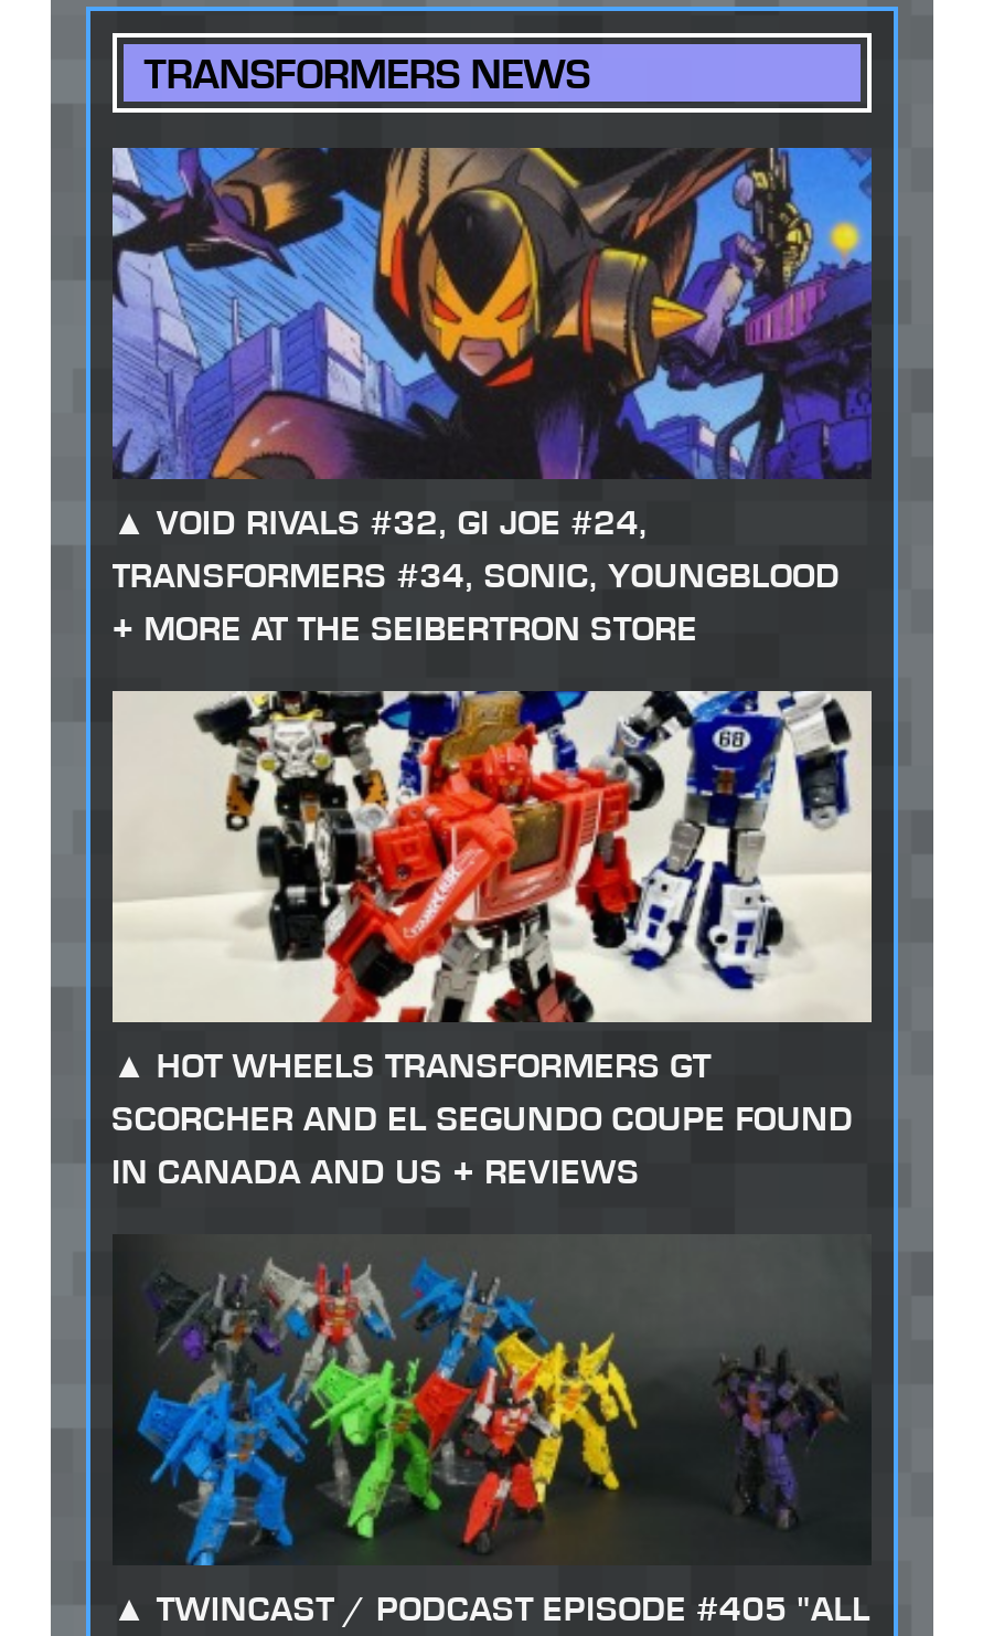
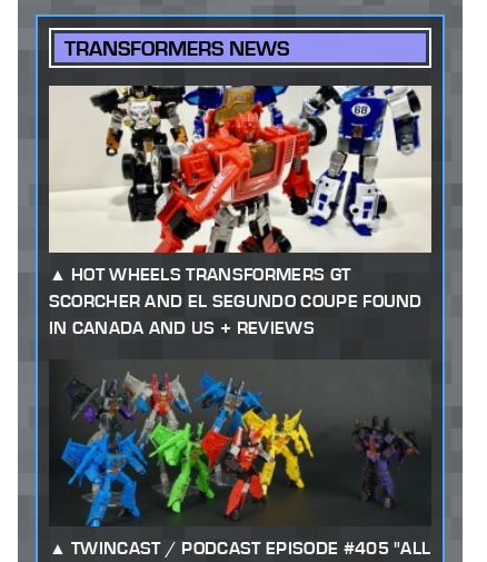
- [image]
- VOID RIVALS #32, GI JOE #24,
- TRANSFORMERS #34, SONIC, YOUNGBLOOD
- + MORE AT THE SEIBERTRON STORE
